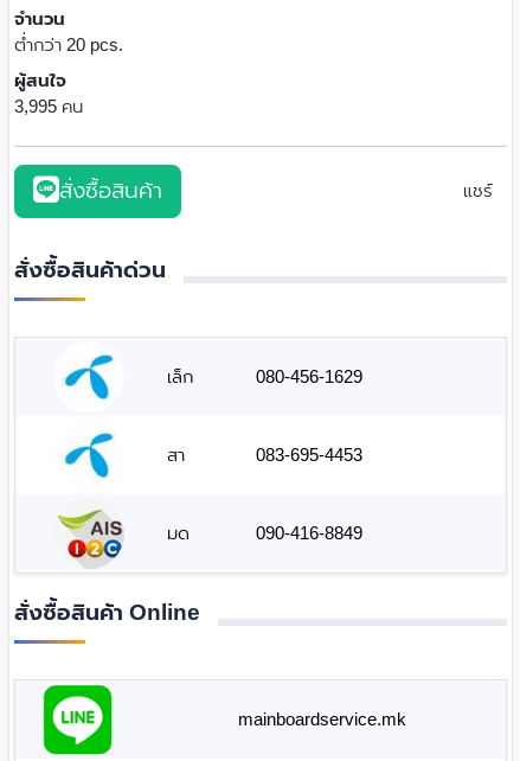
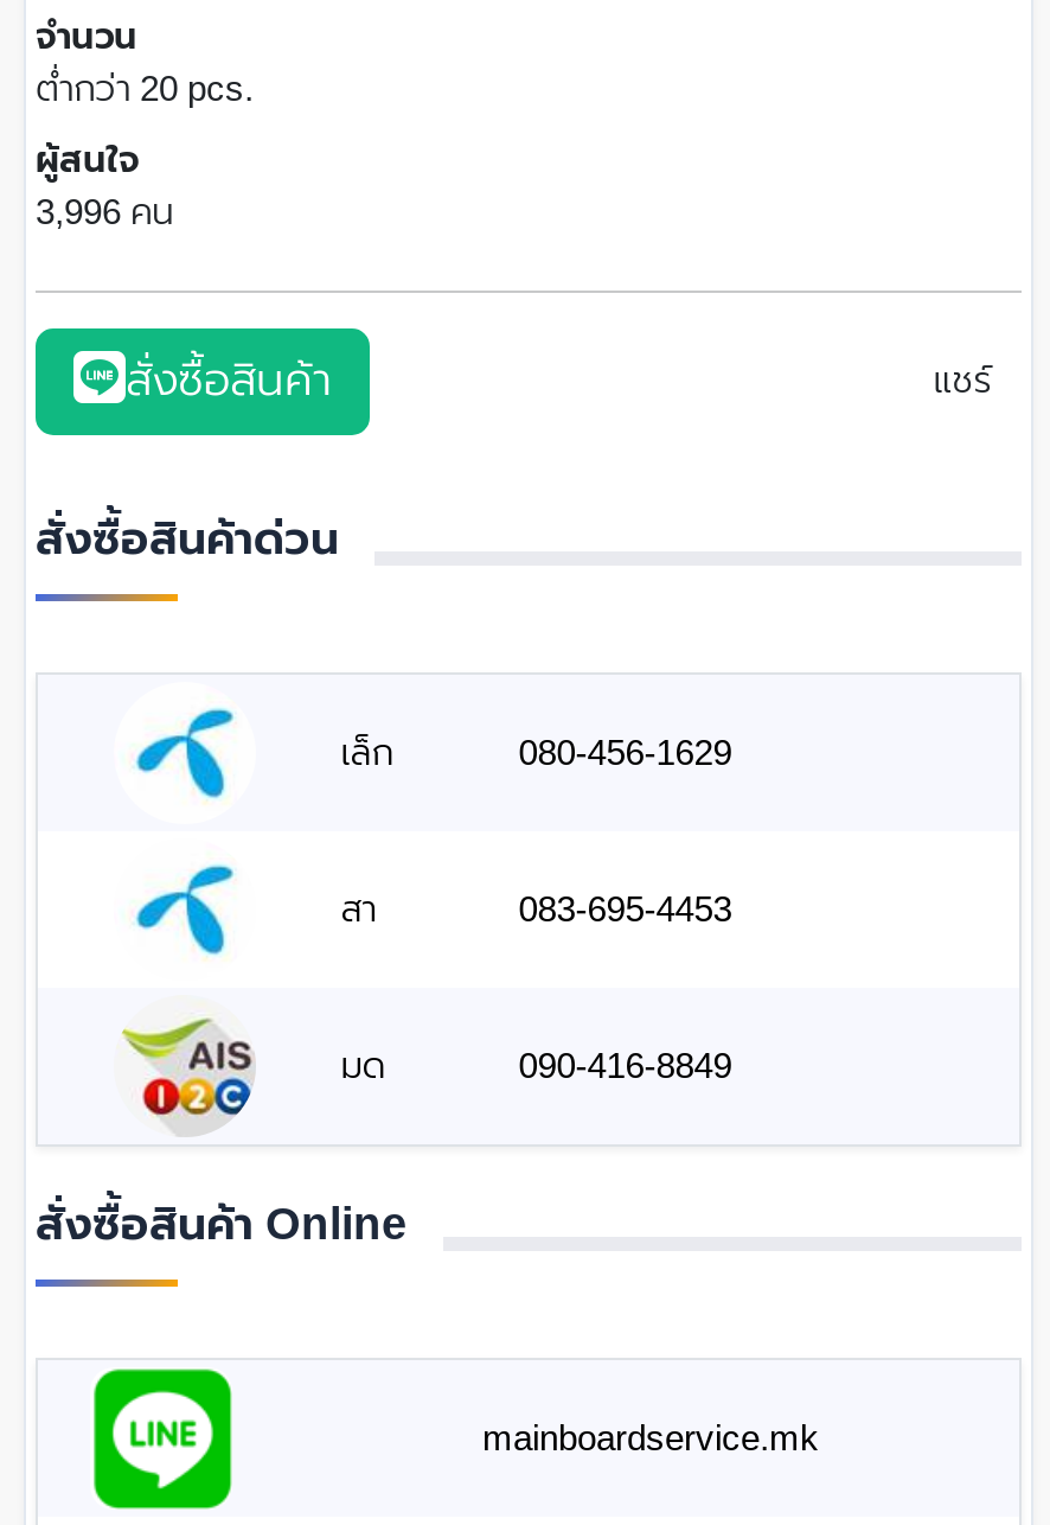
- 3,995 คน
+ 3,996 คน
